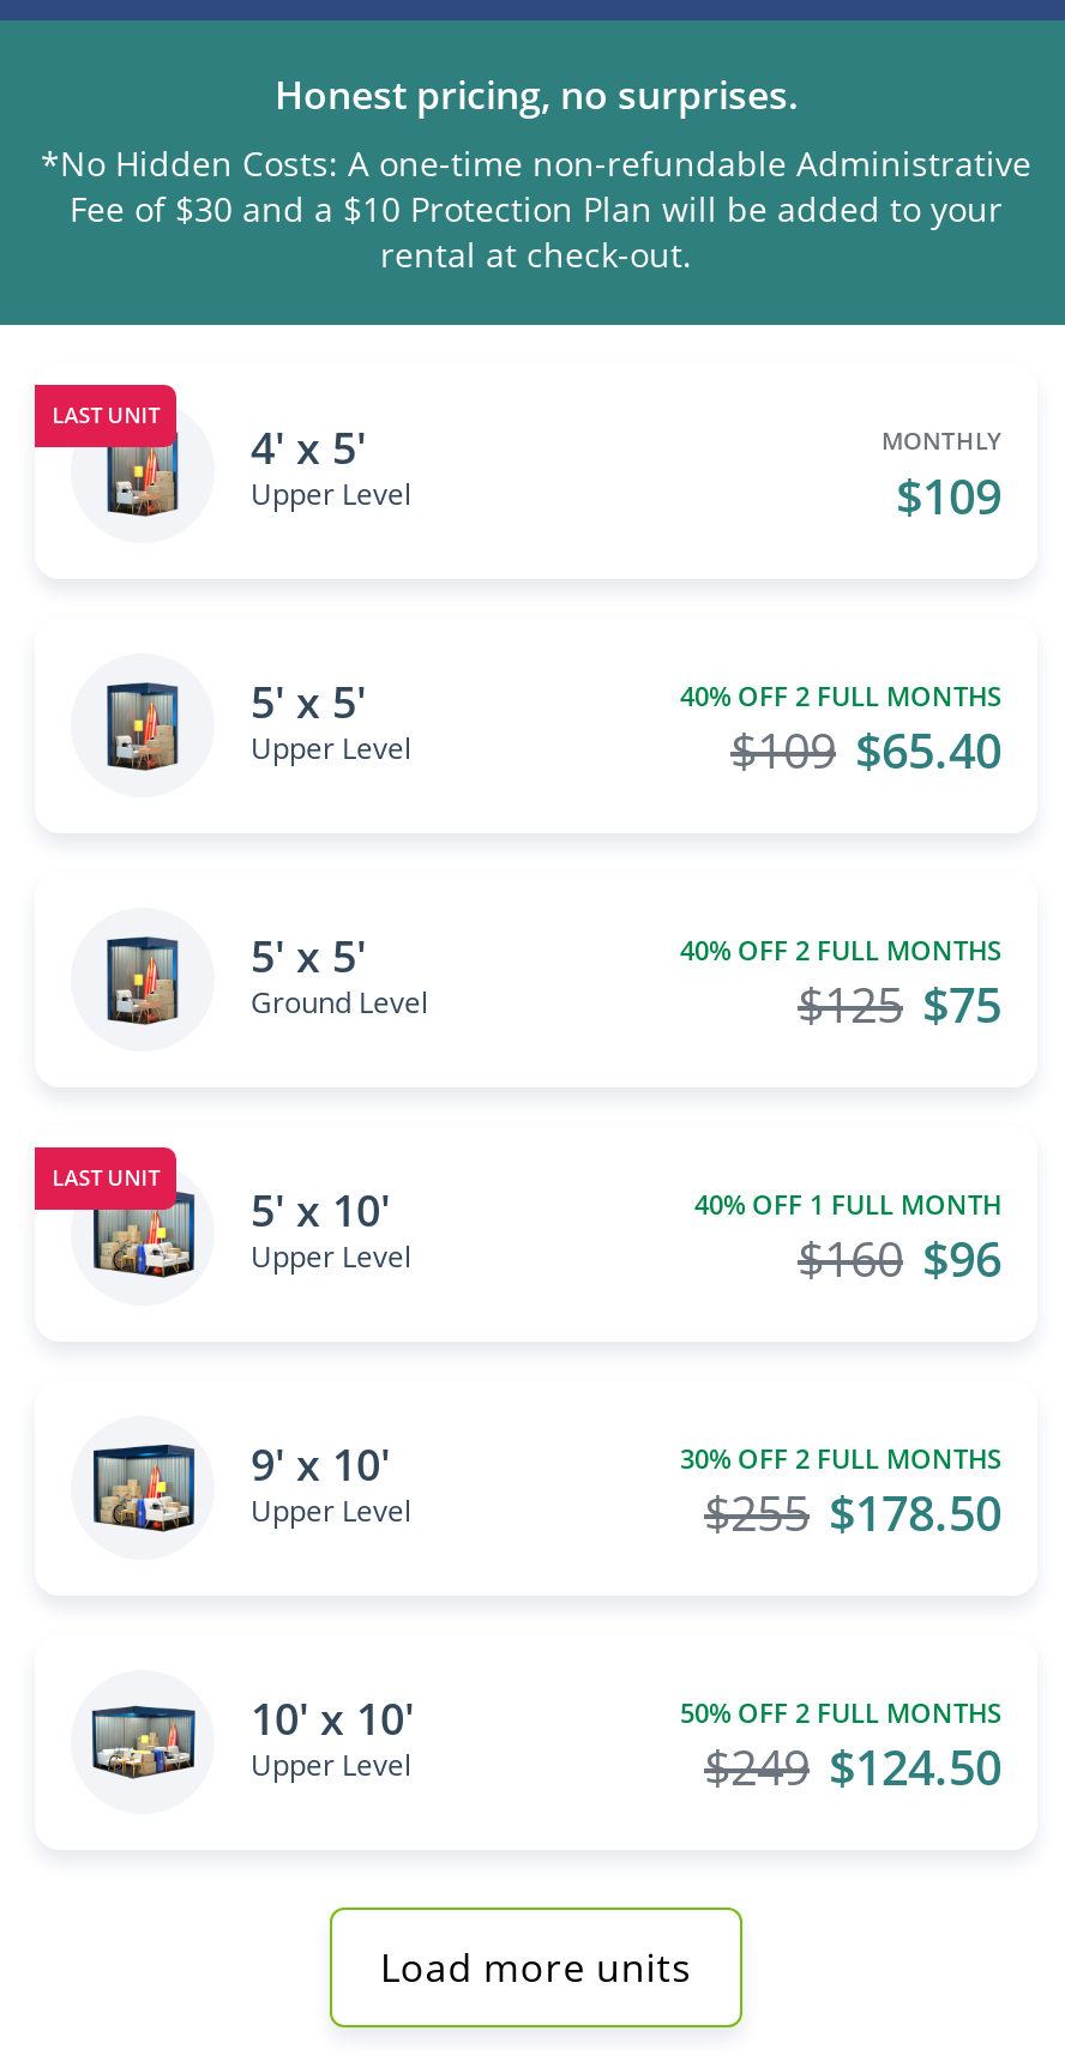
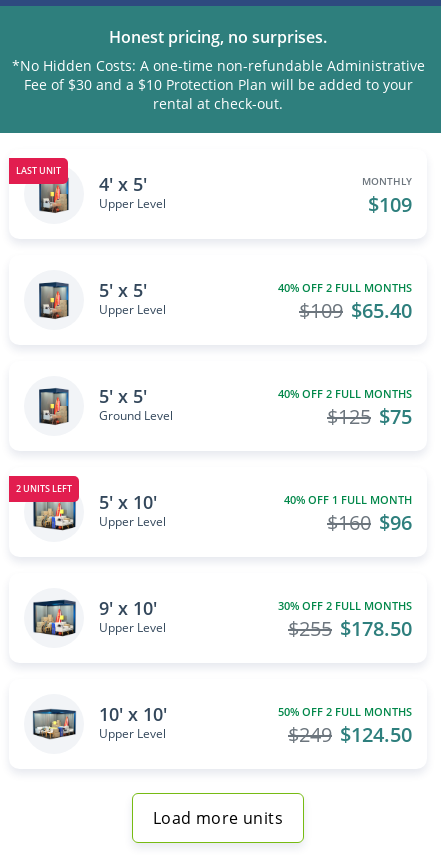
- LAST UNIT
+ 2 UNITS LEFT
